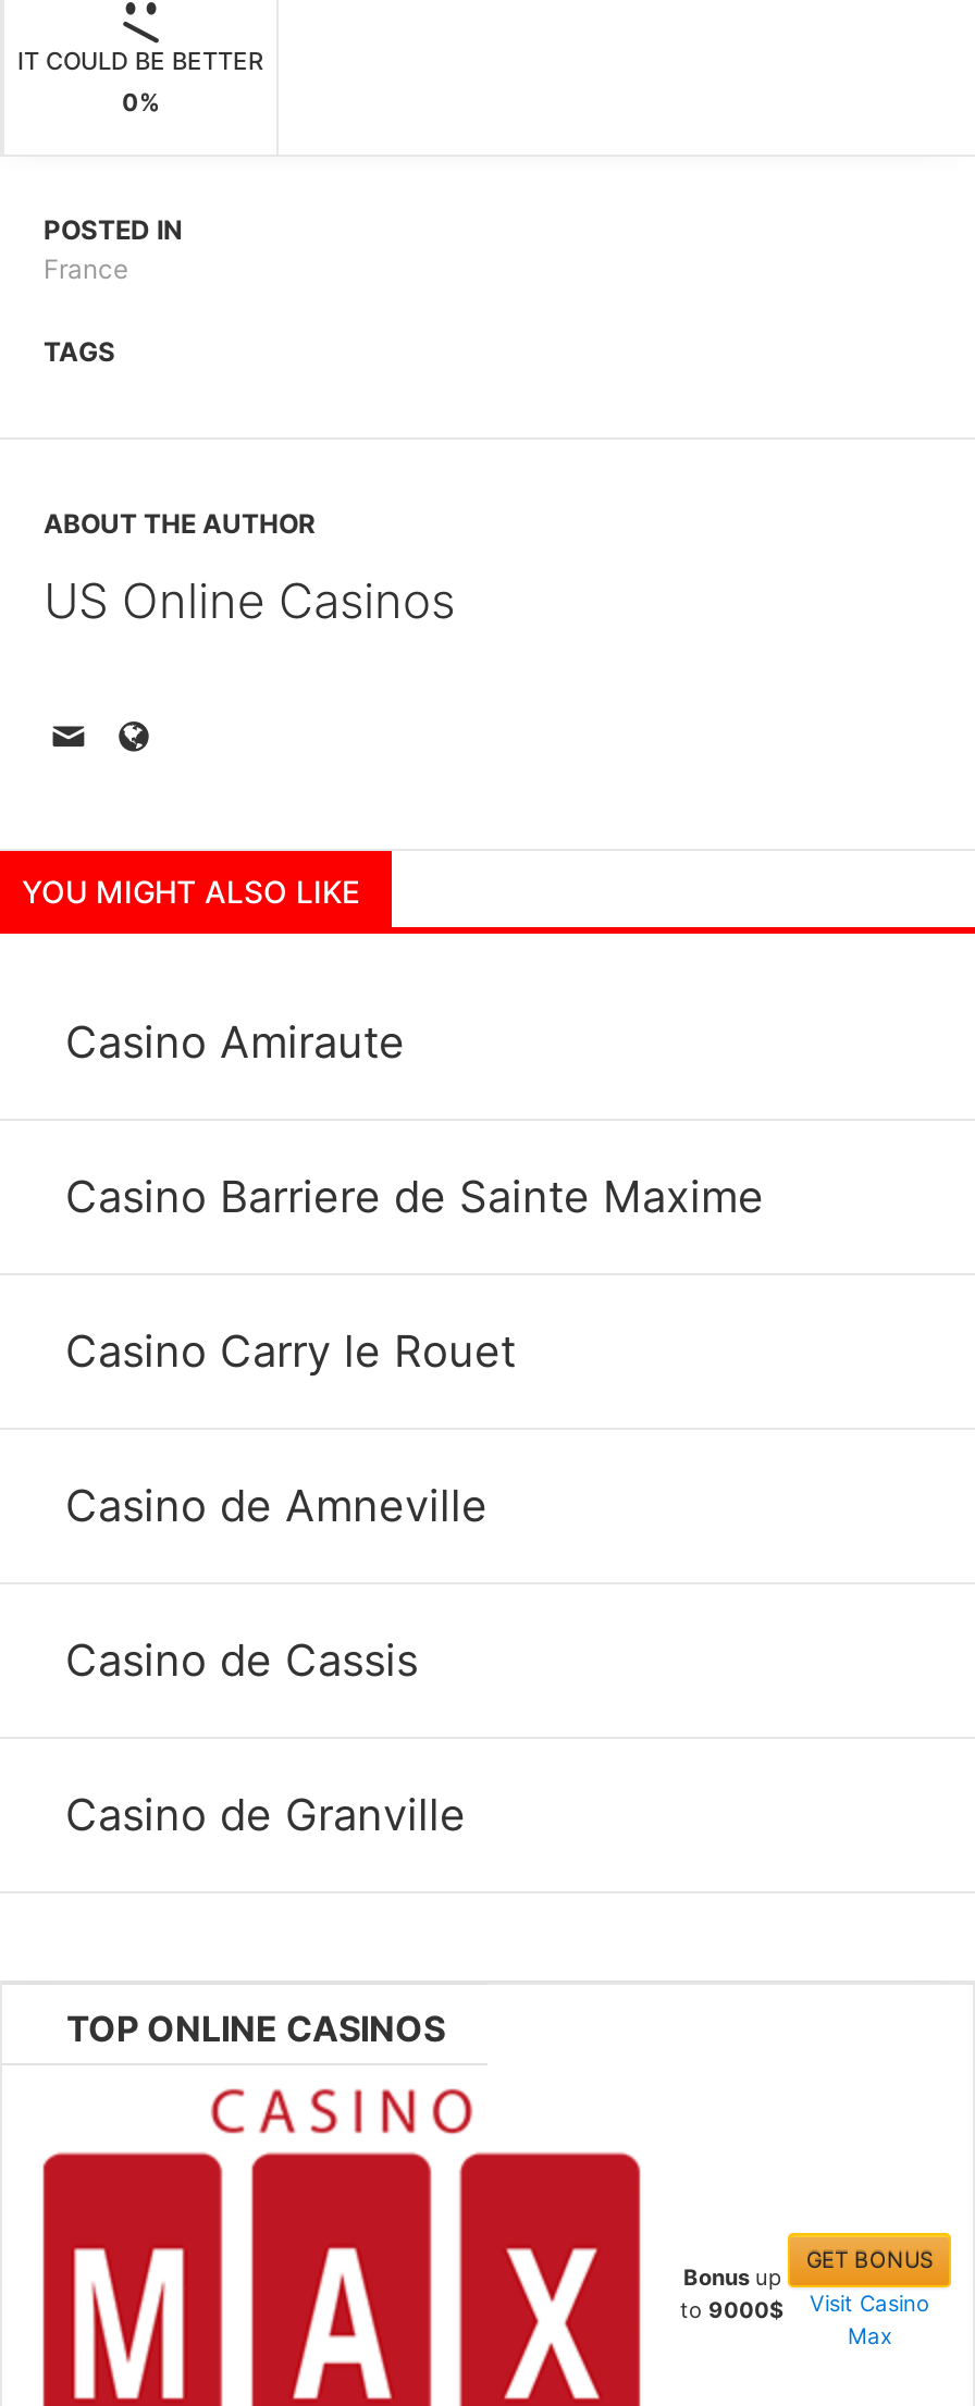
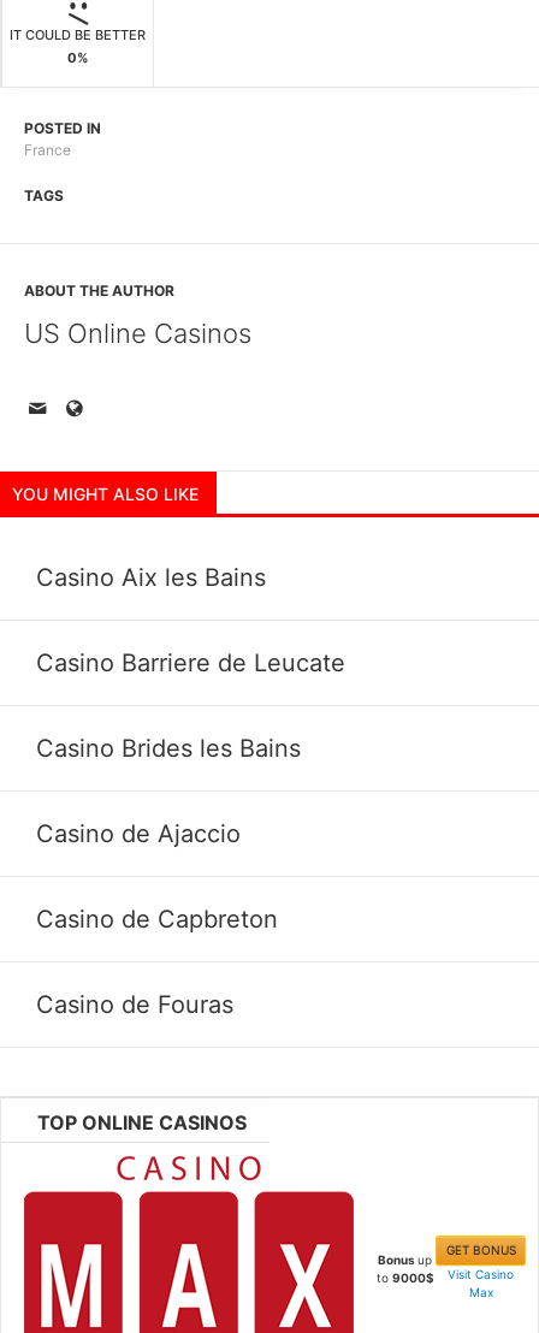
- Casino Amiraute
+ Casino Aix les Bains

- Casino Barriere de Sainte Maxime
+ Casino Barriere de Leucate

- Casino Carry le Rouet
+ Casino Brides les Bains

- Casino de Amneville
+ Casino de Ajaccio

- Casino de Cassis
+ Casino de Capbreton

- Casino de Granville
+ Casino de Fouras
